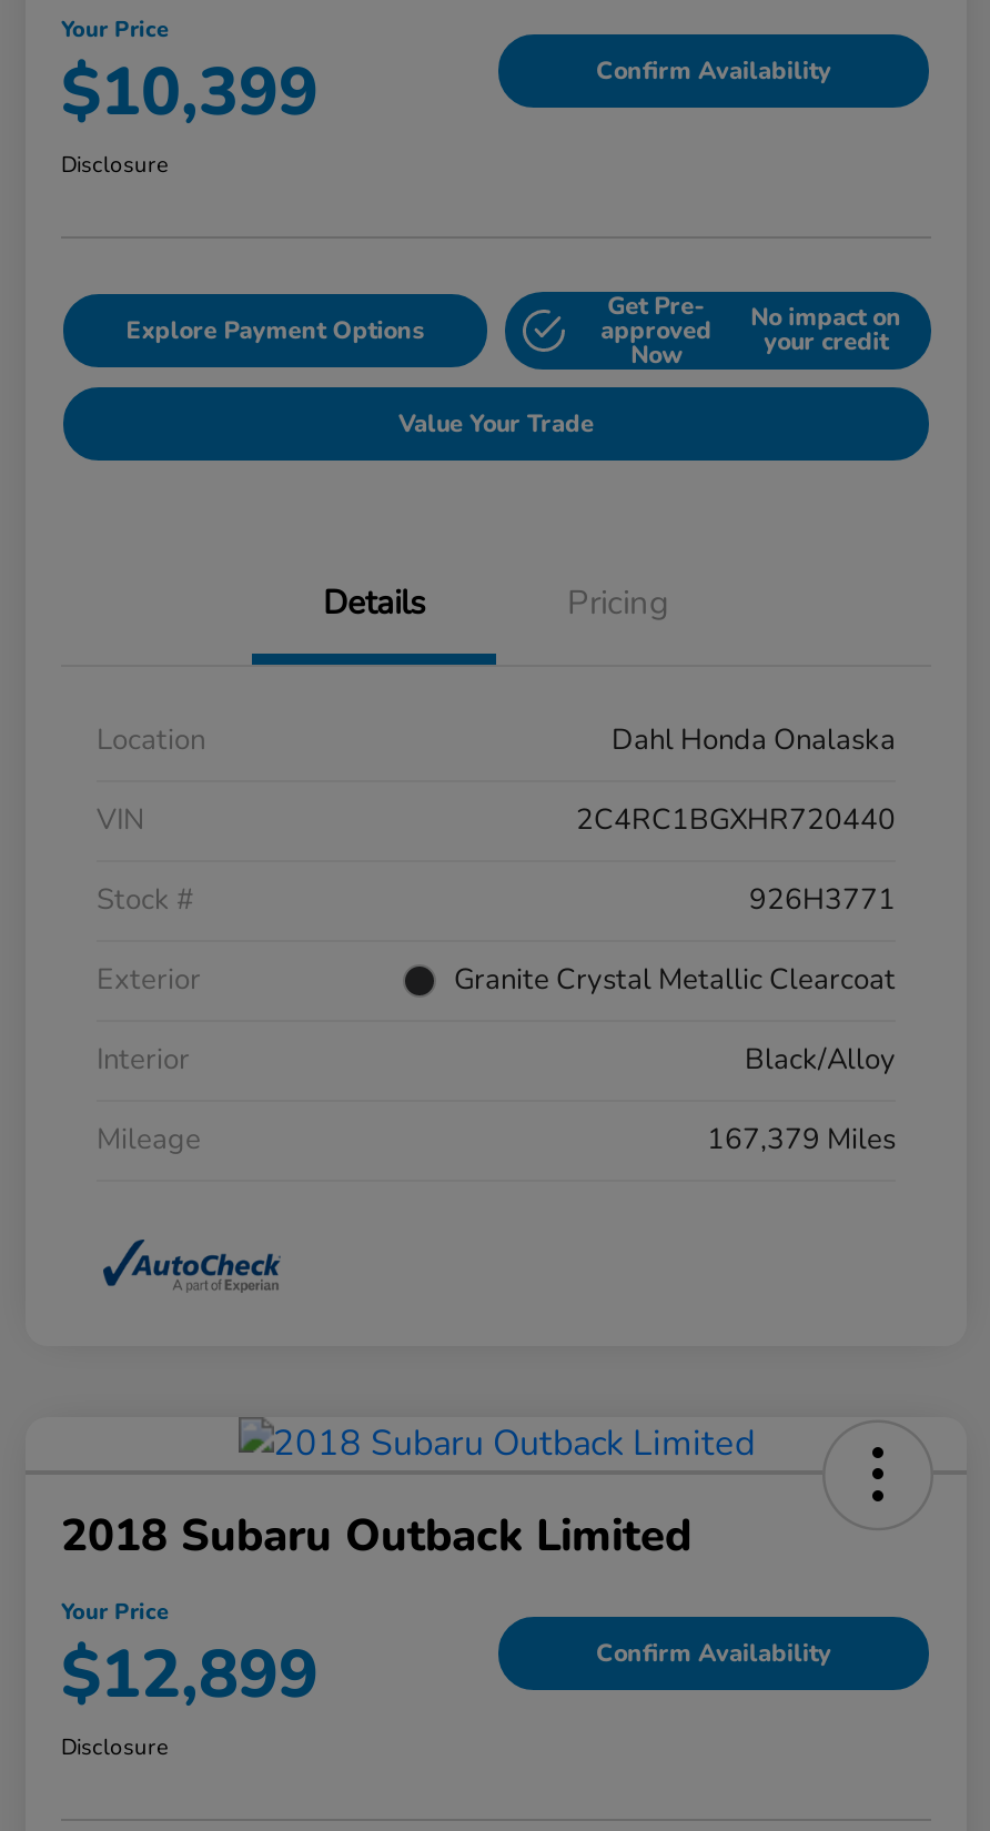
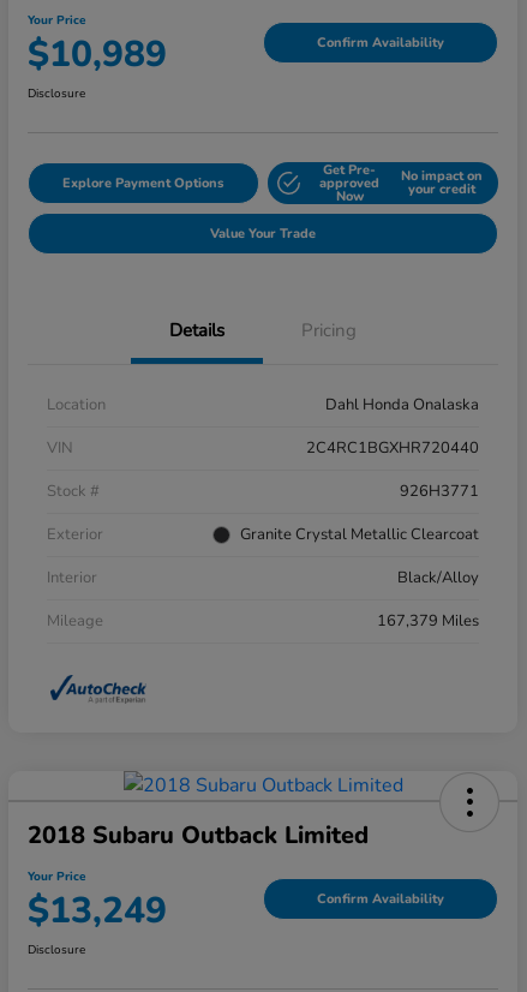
- $10,399
+ $10,989

- $12,899
+ $13,249
